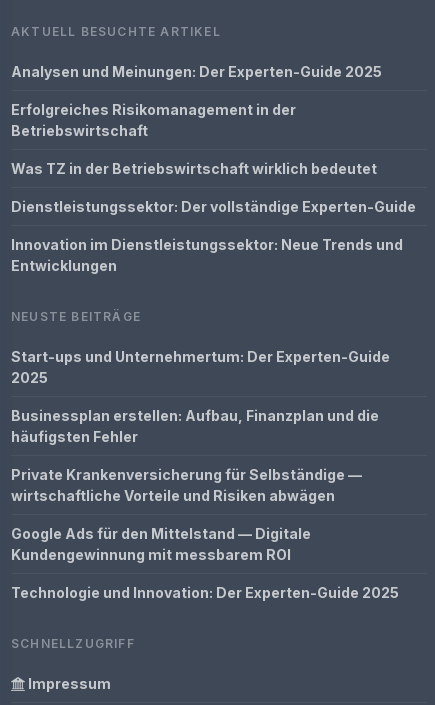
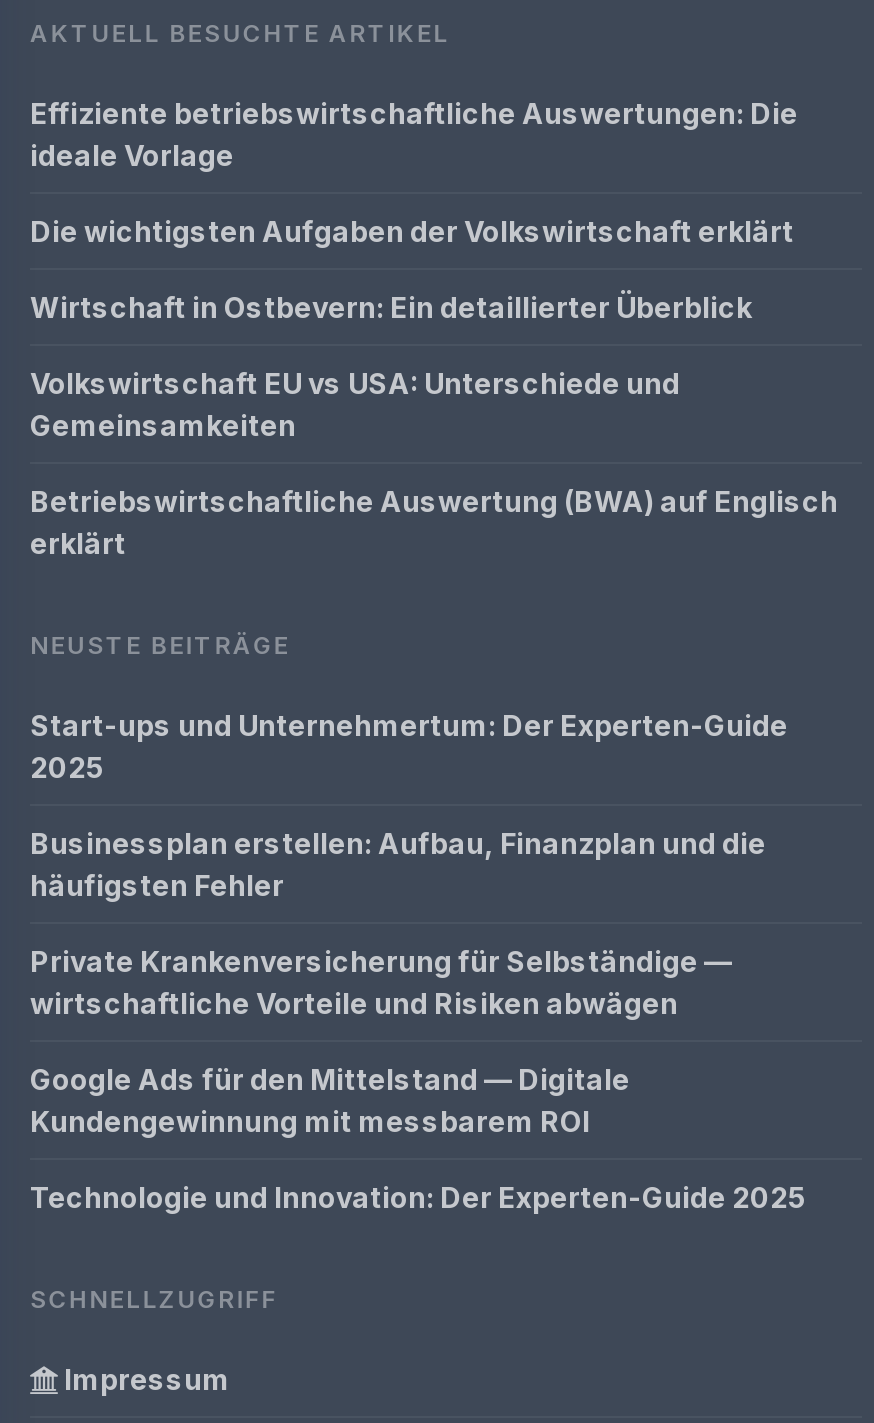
- Analysen und Meinungen: Der Experten-Guide 2025
+ Effiziente betriebswirtschaftliche Auswertungen: Die
+ ideale Vorlage

- Erfolgreiches Risikomanagement in der
- Betriebswirtschaft
+ Die wichtigsten Aufgaben der Volkswirtschaft erklärt

- Was TZ in der Betriebswirtschaft wirklich bedeutet
+ Wirtschaft in Ostbevern: Ein detaillierter Überblick

- Dienstleistungssektor: Der vollständige Experten-Guide
+ Volkswirtschaft EU vs USA: Unterschiede und
+ Gemeinsamkeiten

- Innovation im Dienstleistungssektor: Neue Trends und
- Entwicklungen
+ Betriebswirtschaftliche Auswertung (BWA) auf Englisch
+ erklärt
